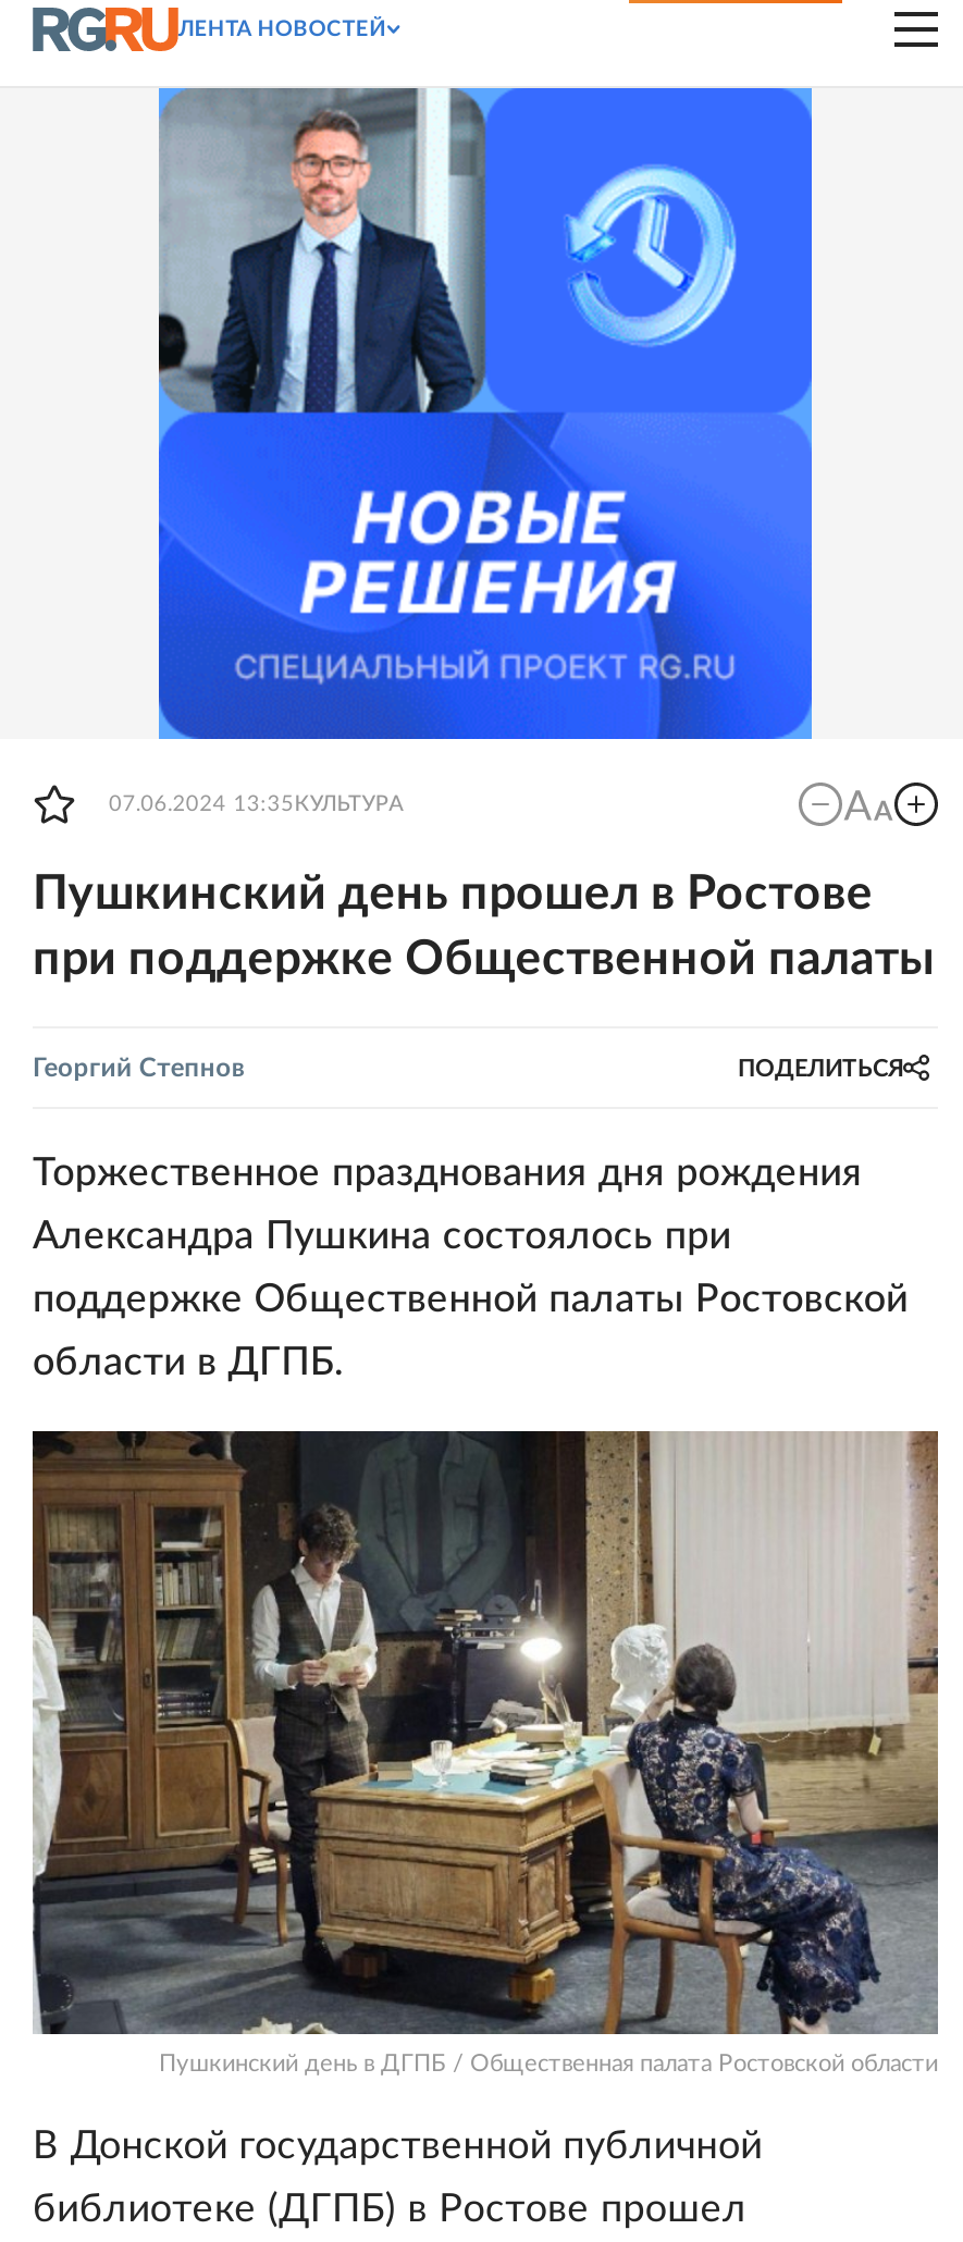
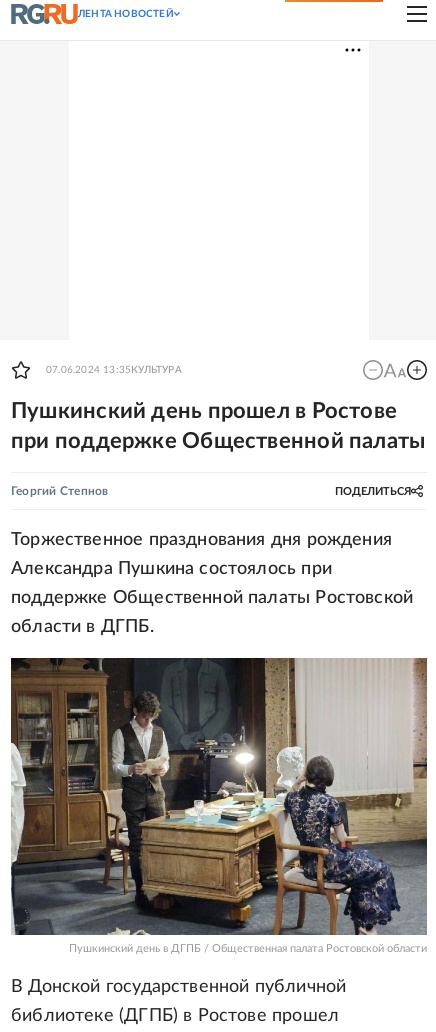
- [image]
